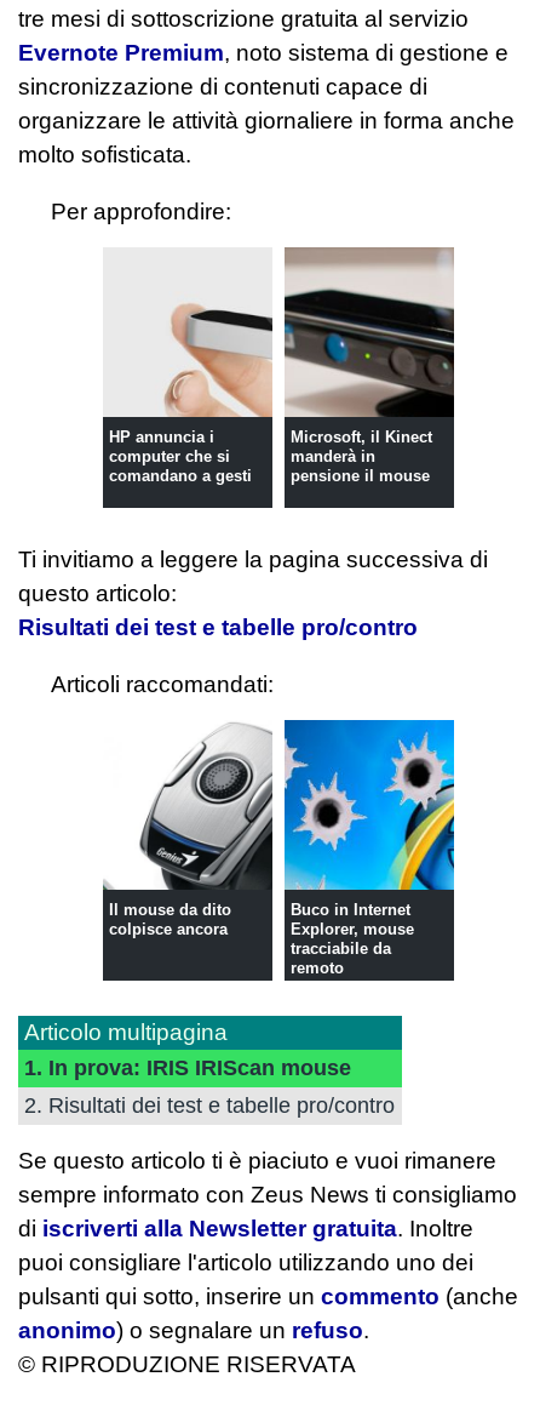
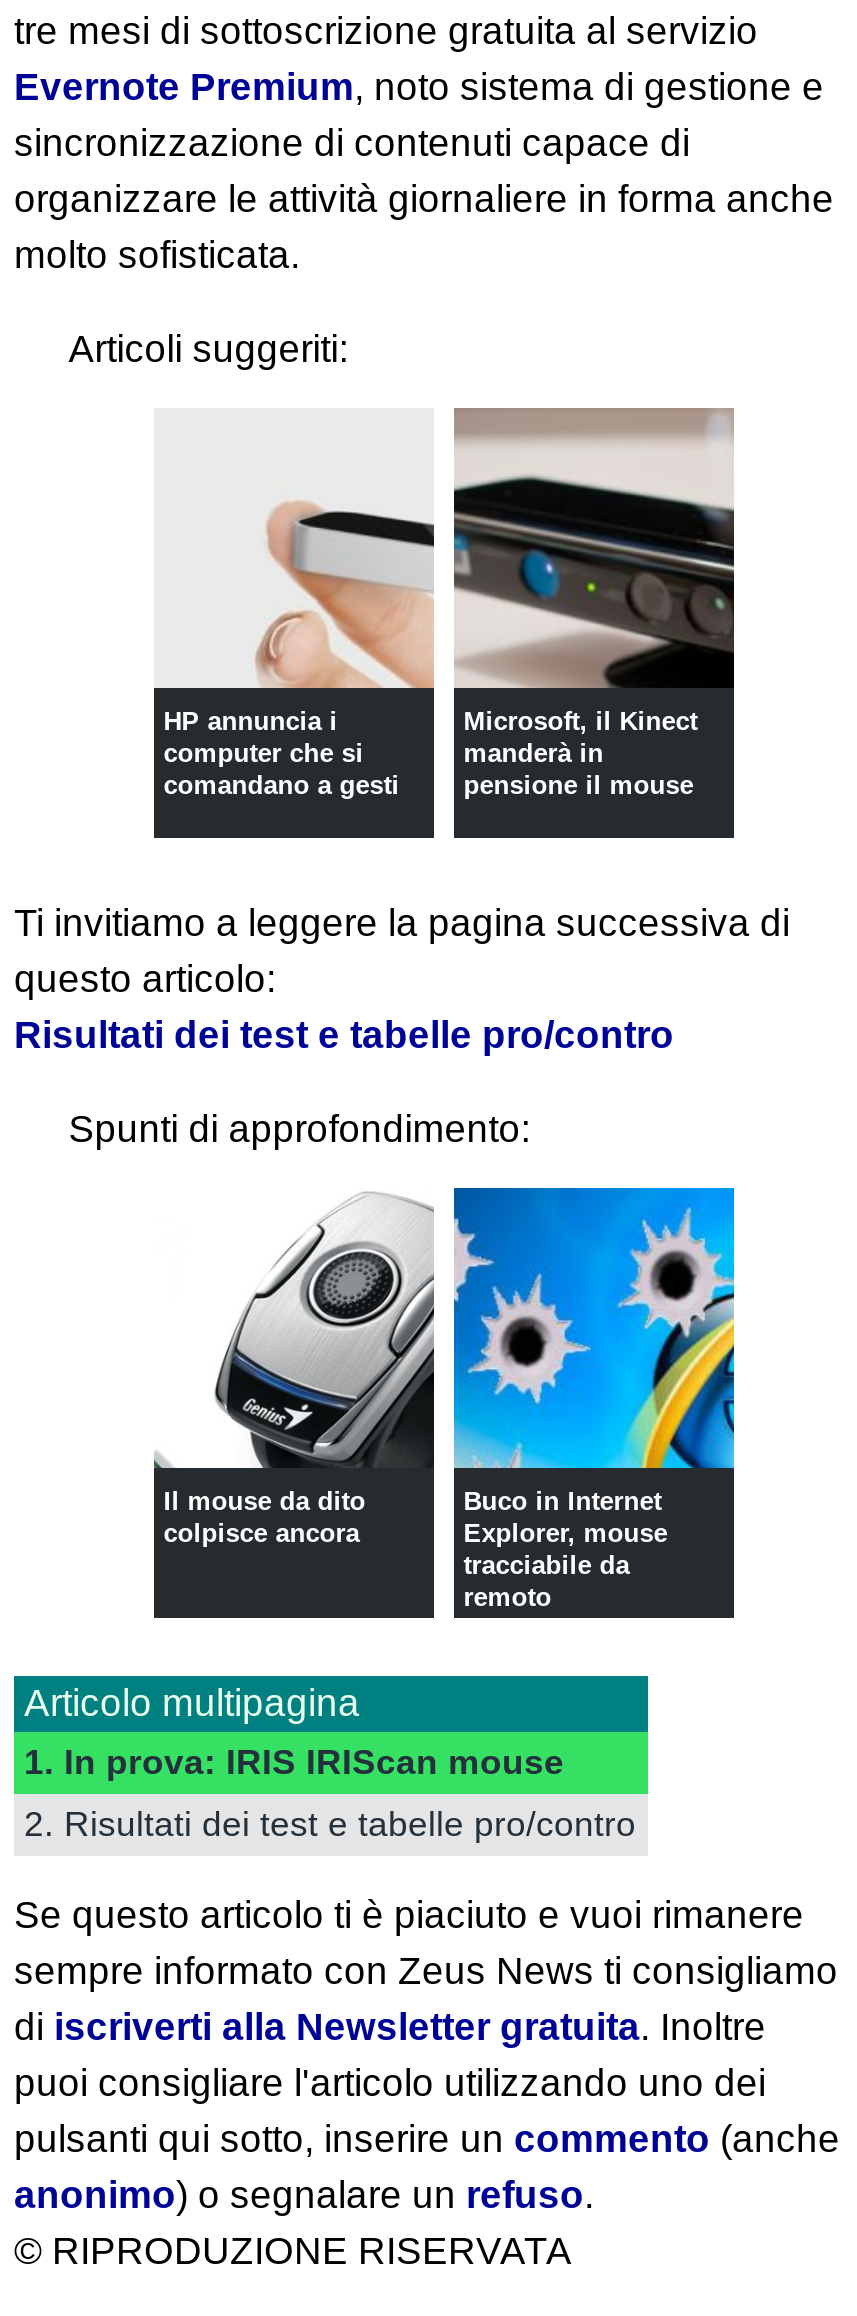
- Per approfondire:
+ Articoli suggeriti:

- Articoli raccomandati:
+ Spunti di approfondimento:
